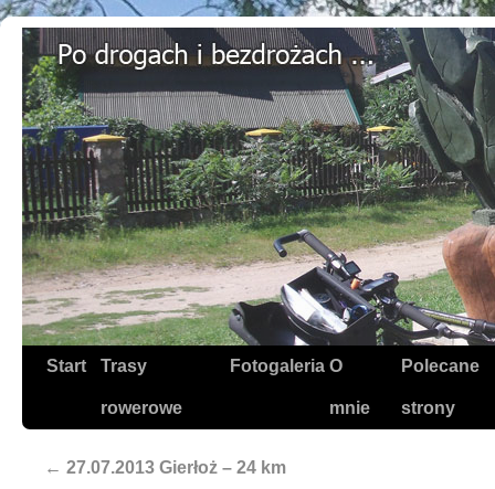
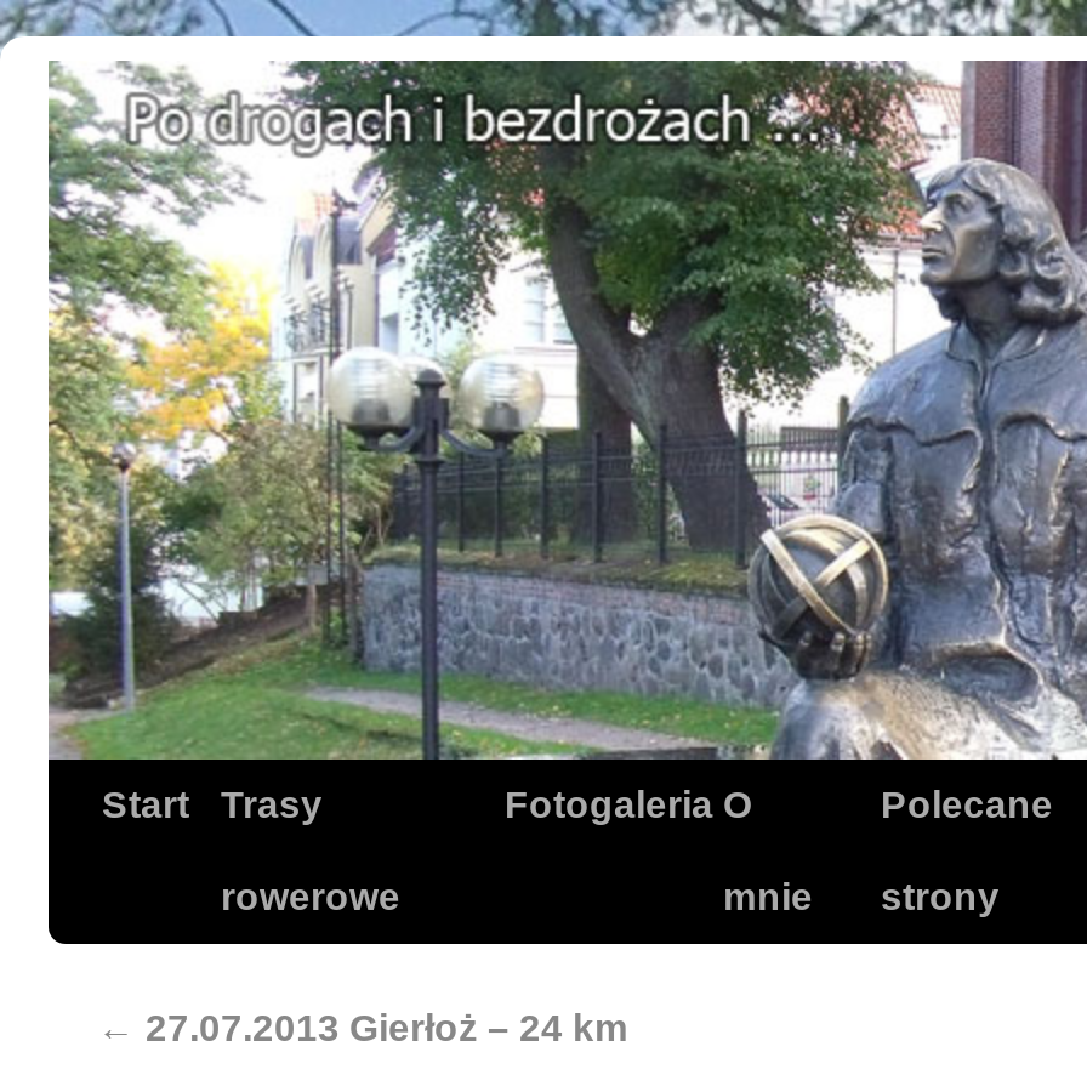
- [image]
+ [image]
